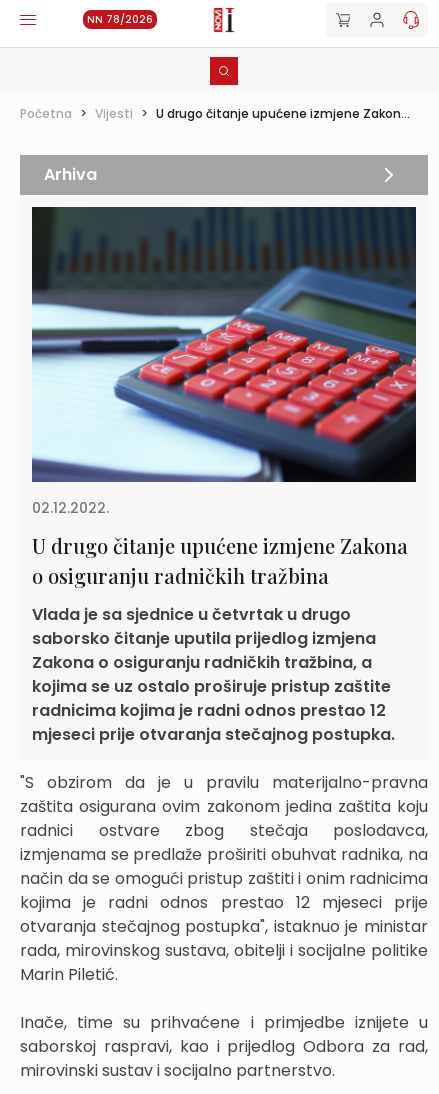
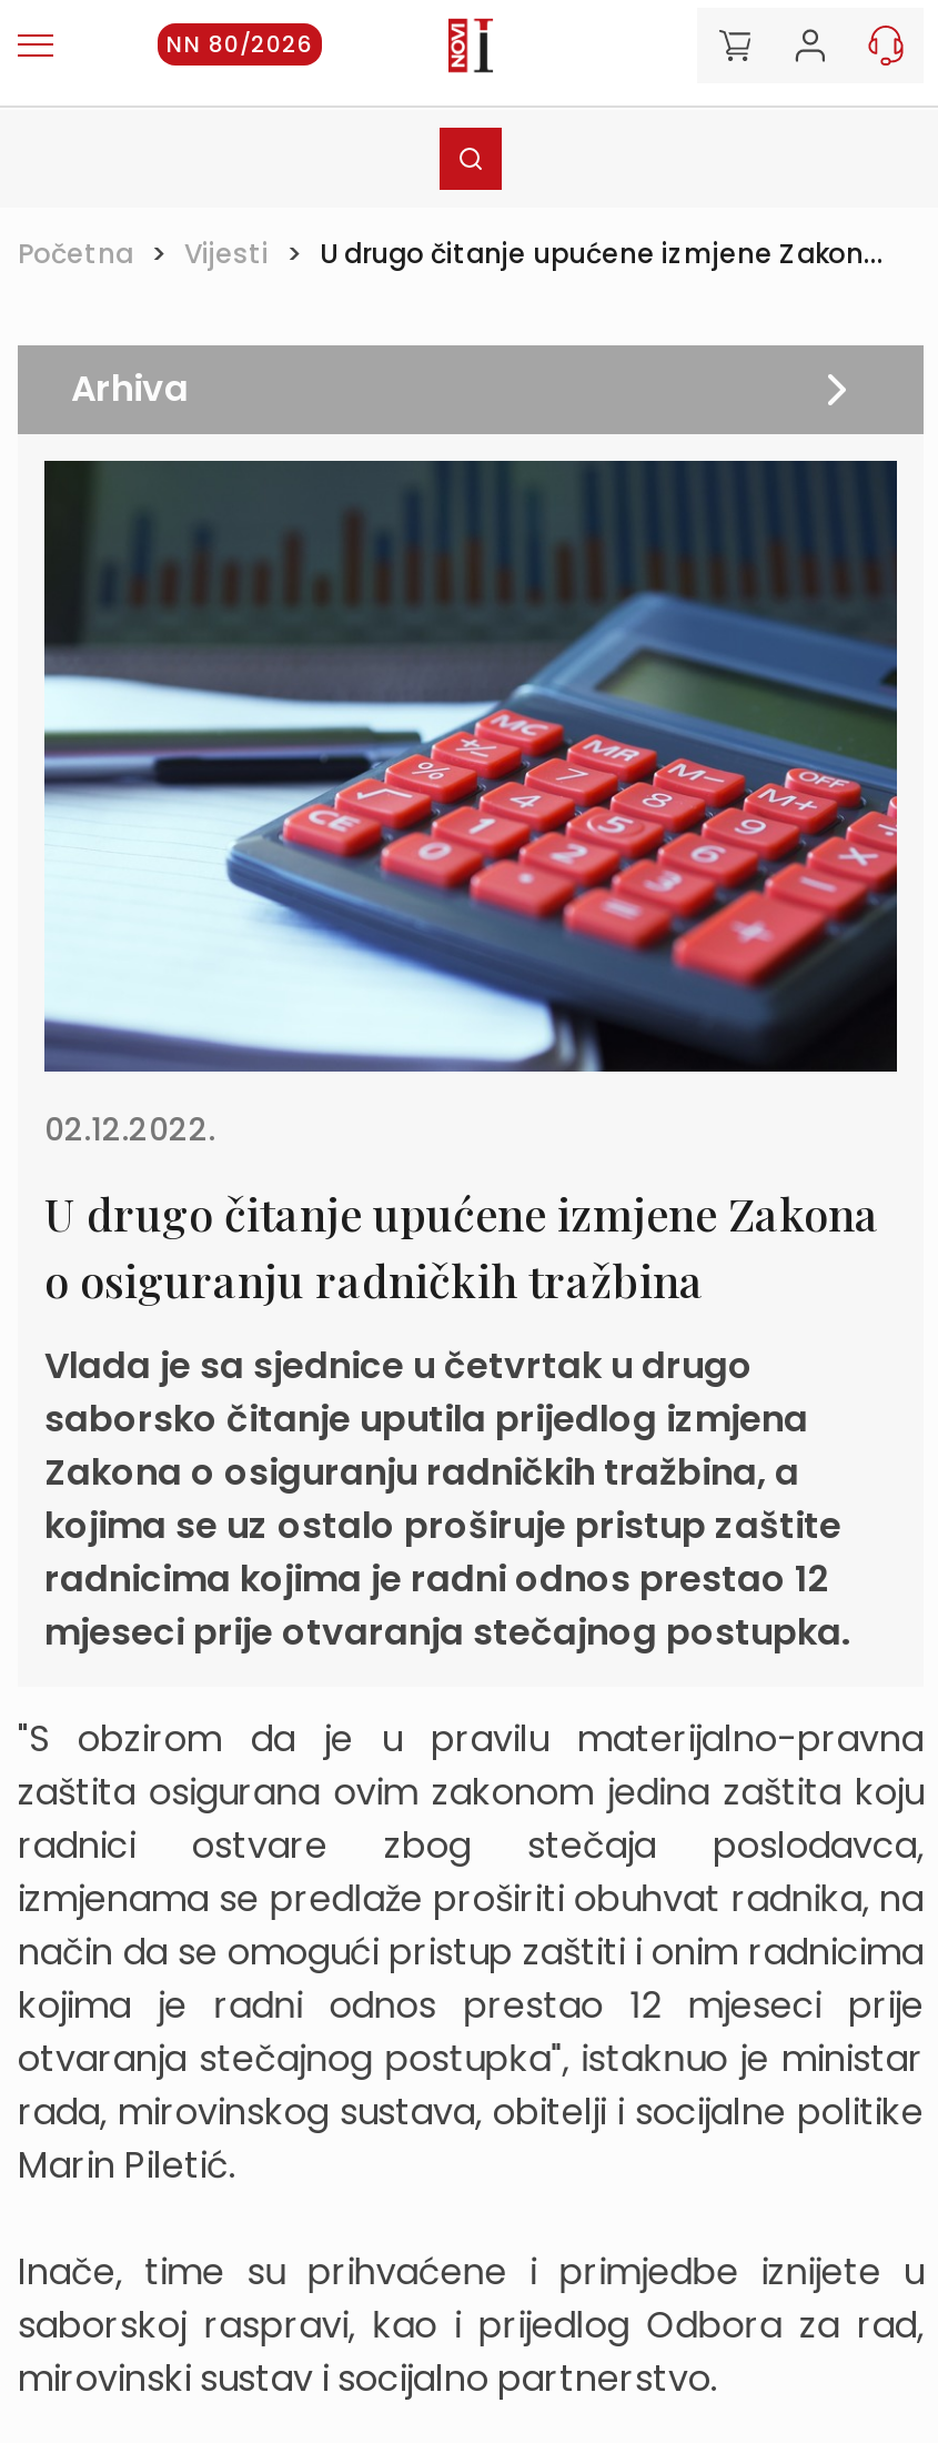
- NN 78/2026
+ NN 80/2026
